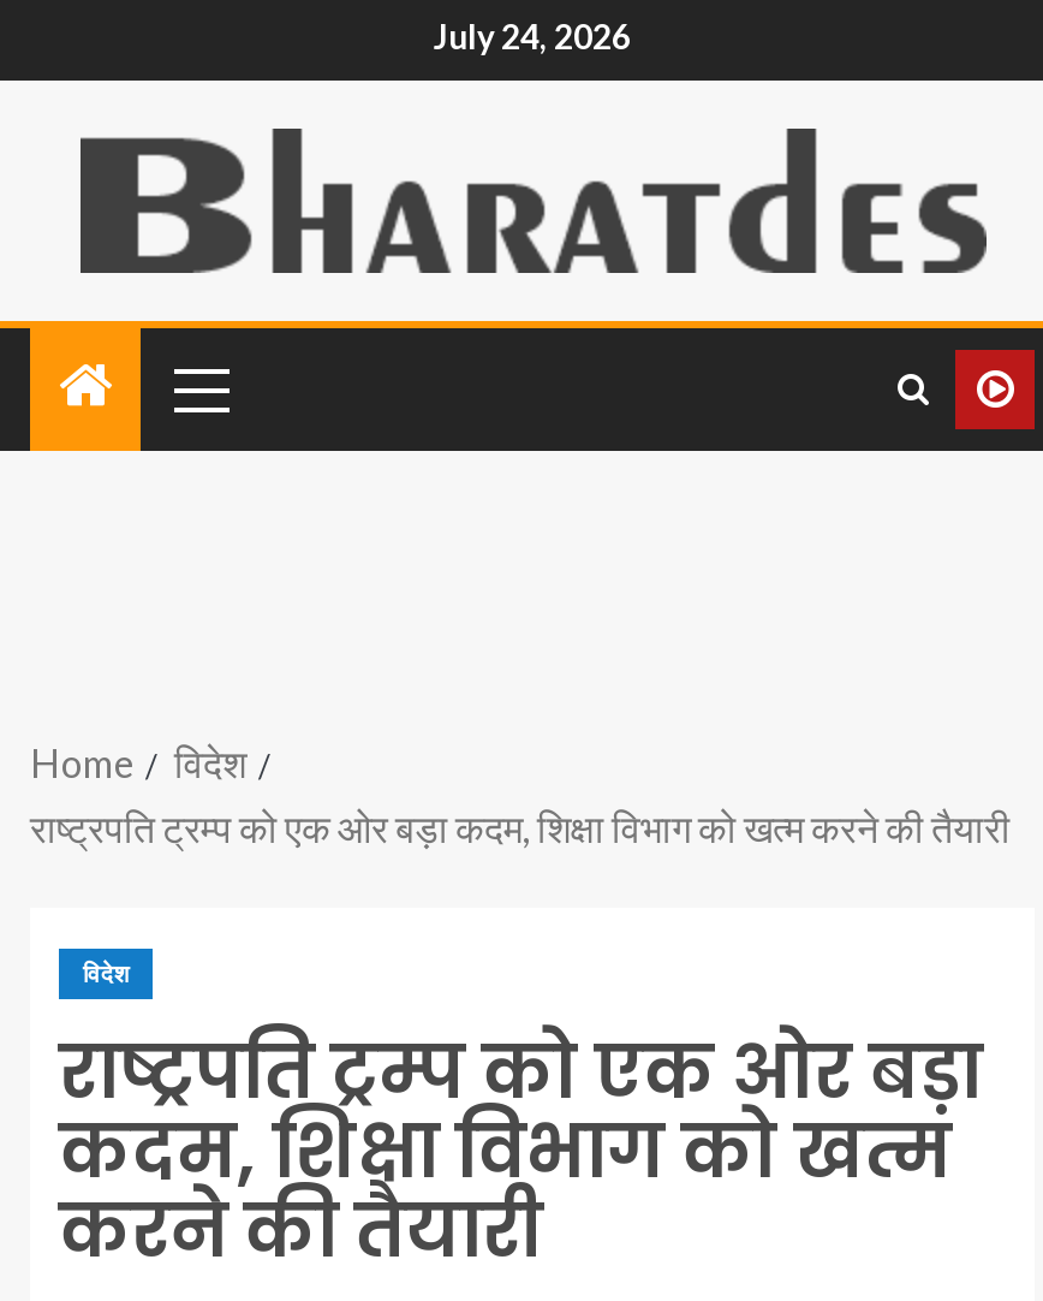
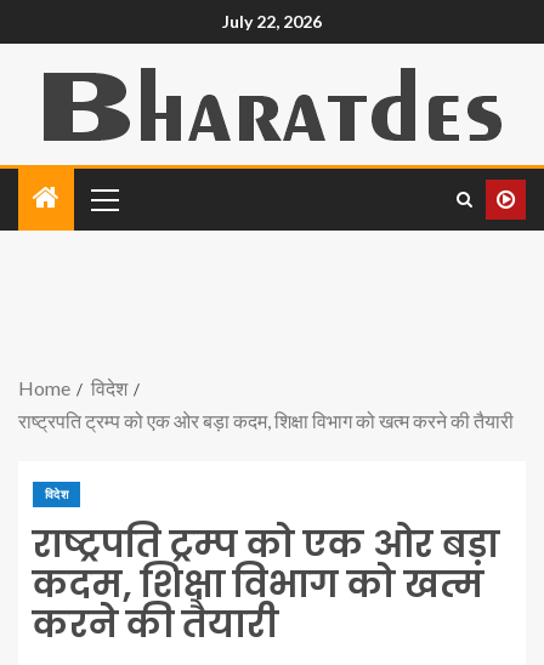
- July 24, 2026
+ July 22, 2026
